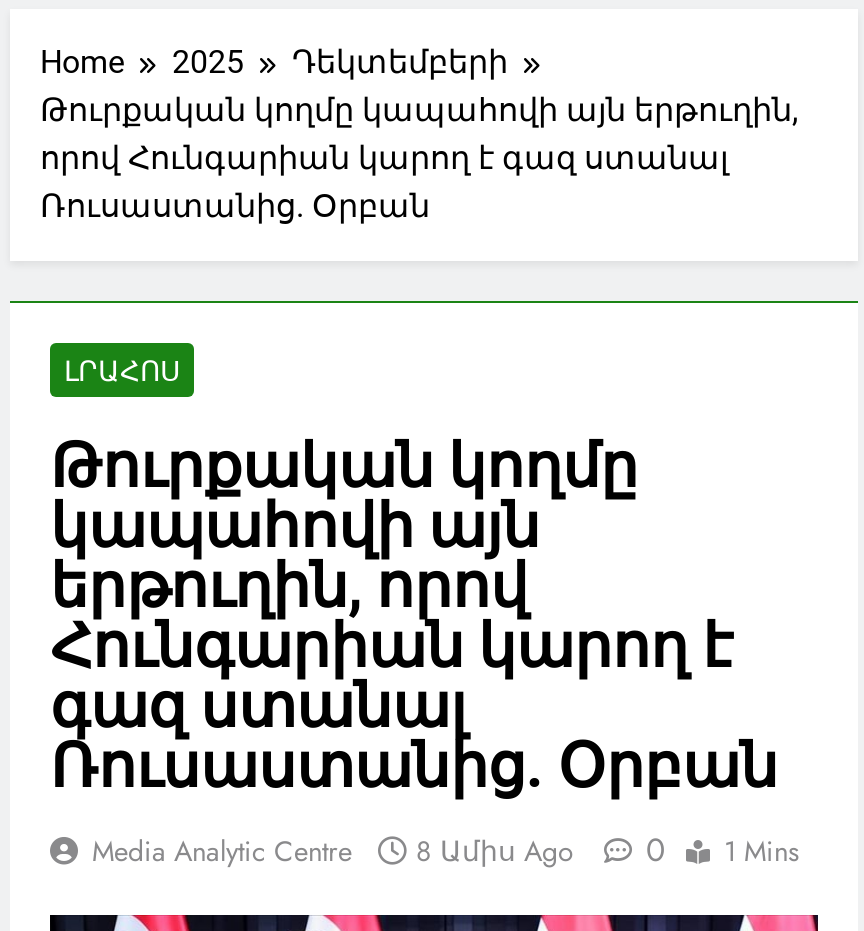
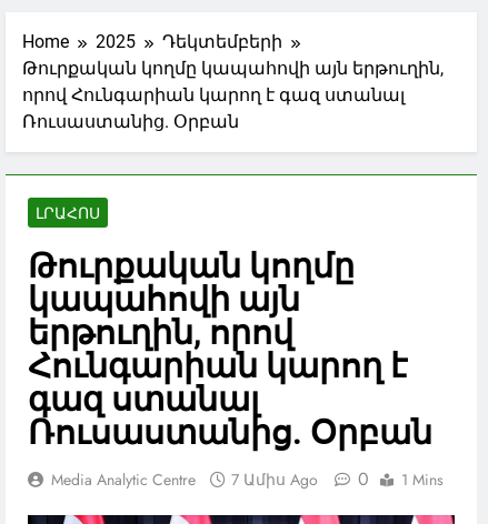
- Media Analytic Centre 8 Ամիս Ago 0 1 Mins
+ Media Analytic Centre 7 Ամիս Ago 0 1 Mins
